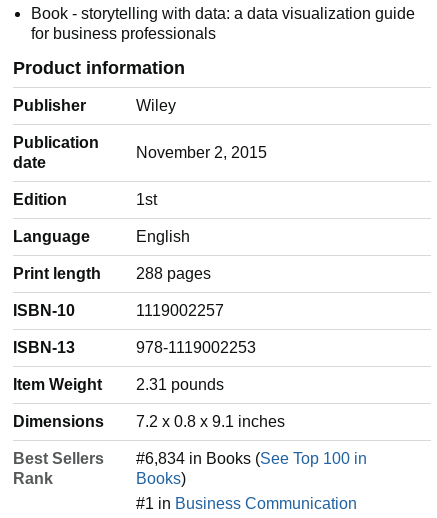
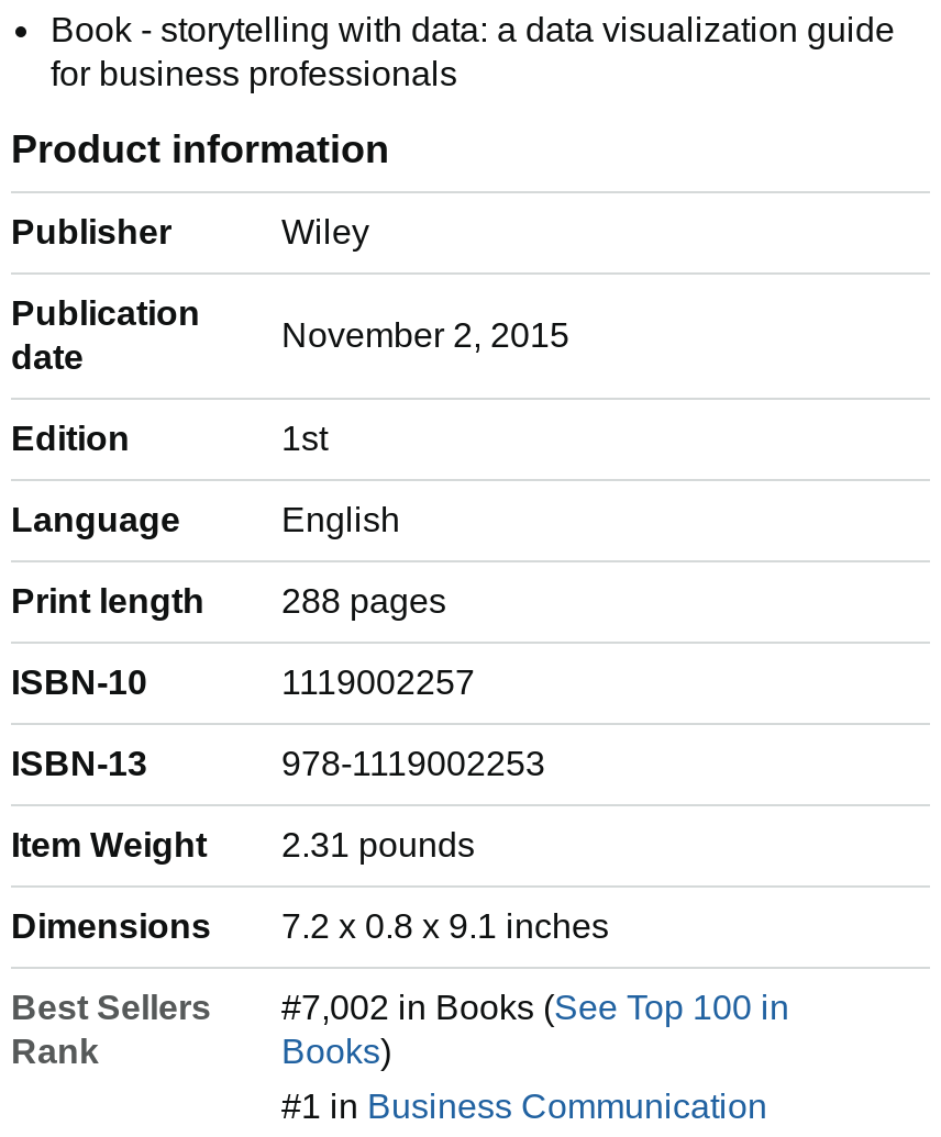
- #6,834 in Books (See Top 100 in
+ #7,002 in Books (See Top 100 in
